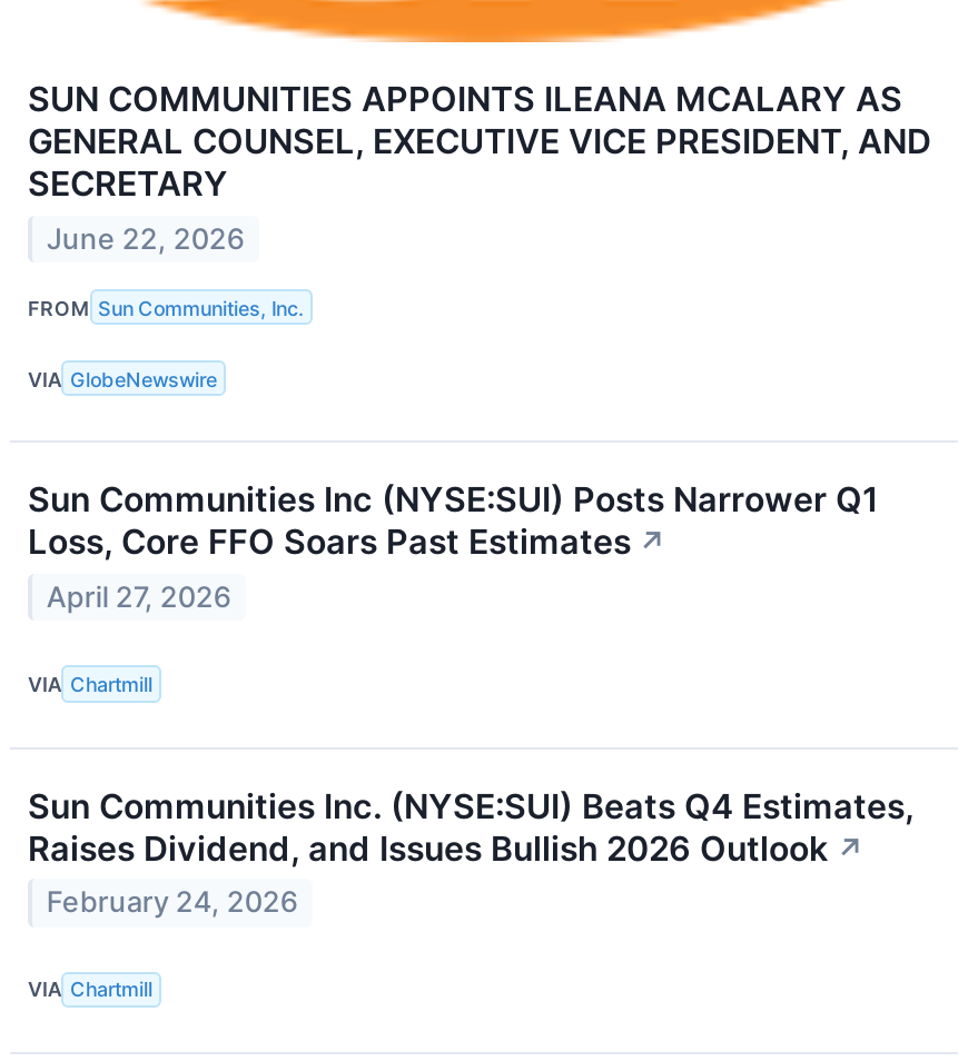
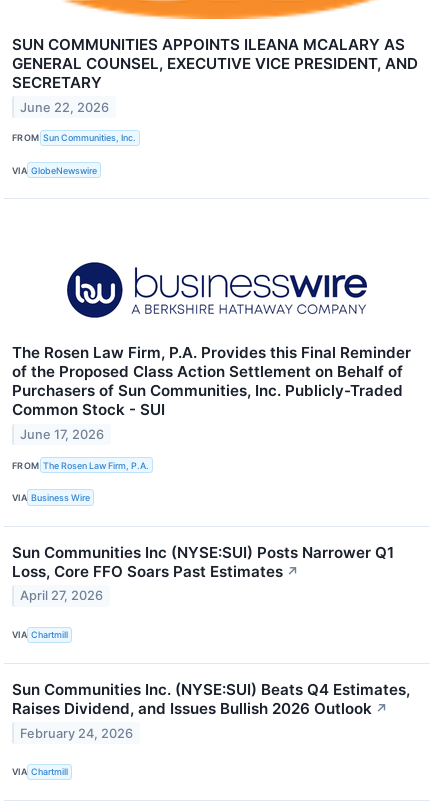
+ [image]
+ The Rosen Law Firm, P.A. Provides this Final Reminder
+ of the Proposed Class Action Settlement on Behalf of
+ Purchasers of Sun Communities, Inc. Publicly-Traded
+ Common Stock - SUI
+ June 17, 2026
+ FROM The Rosen Law Firm, P.A.
+ VIA Business Wire

+ [image]
